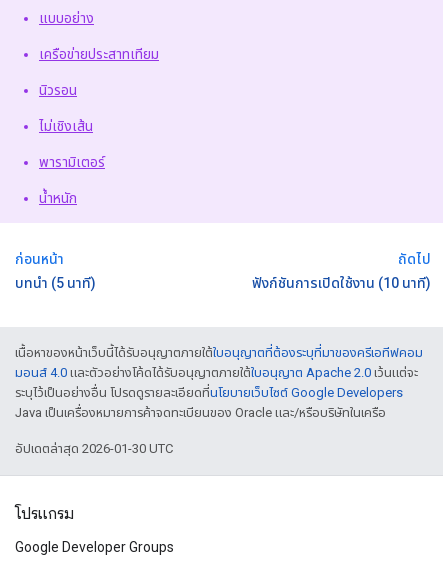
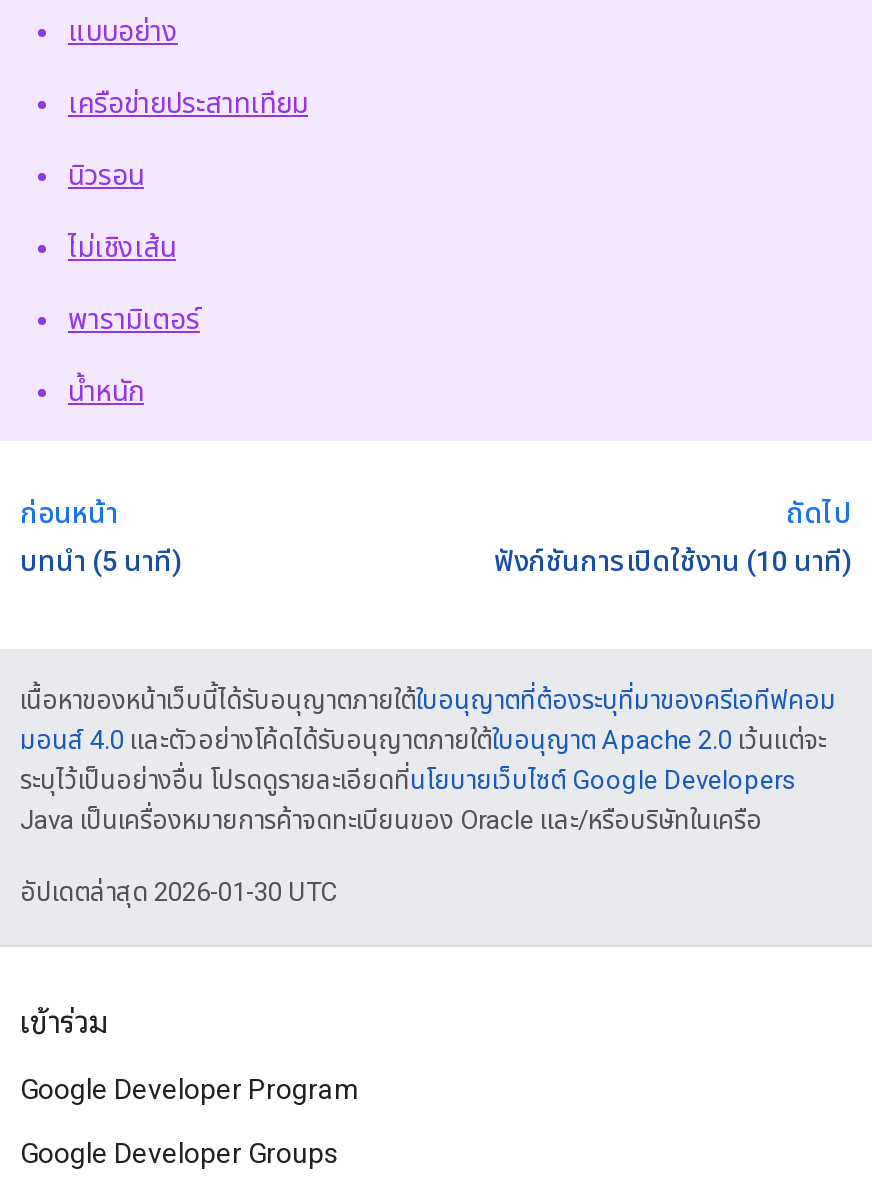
- โปรแกรม
+ เข้าร่วม
+ Google Developer Program
